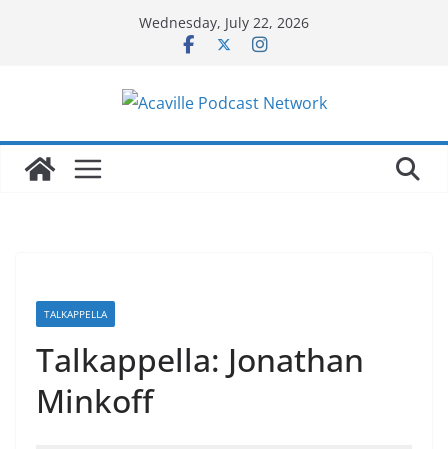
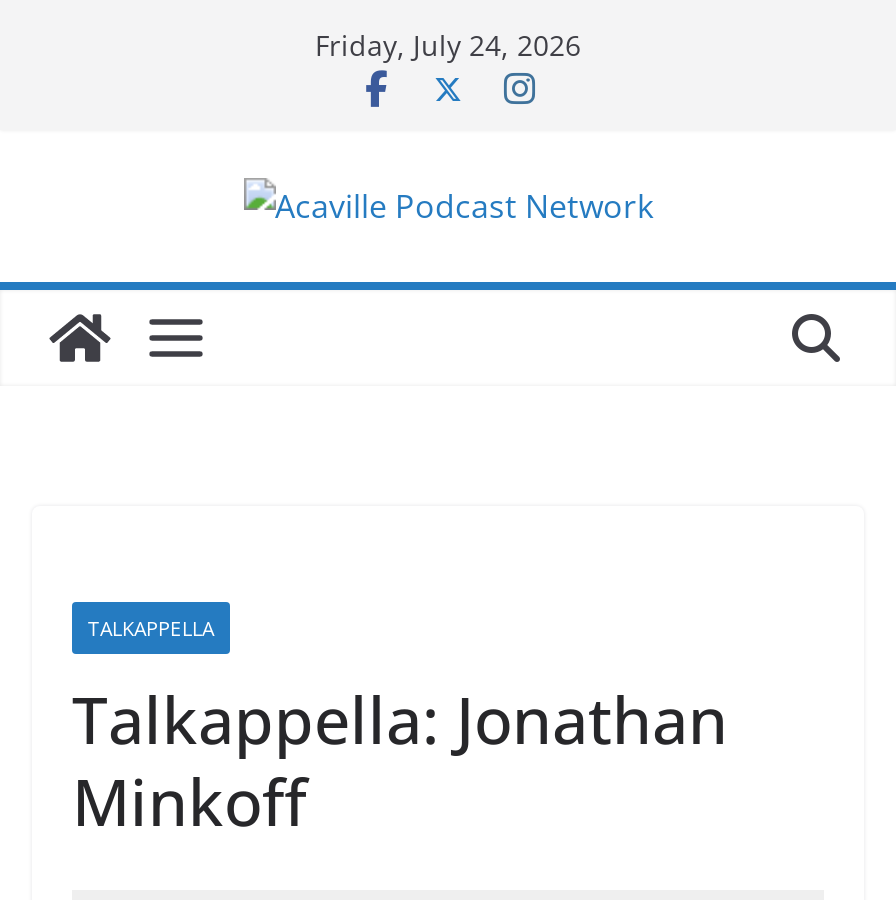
- Wednesday, July 22, 2026
+ Friday, July 24, 2026
